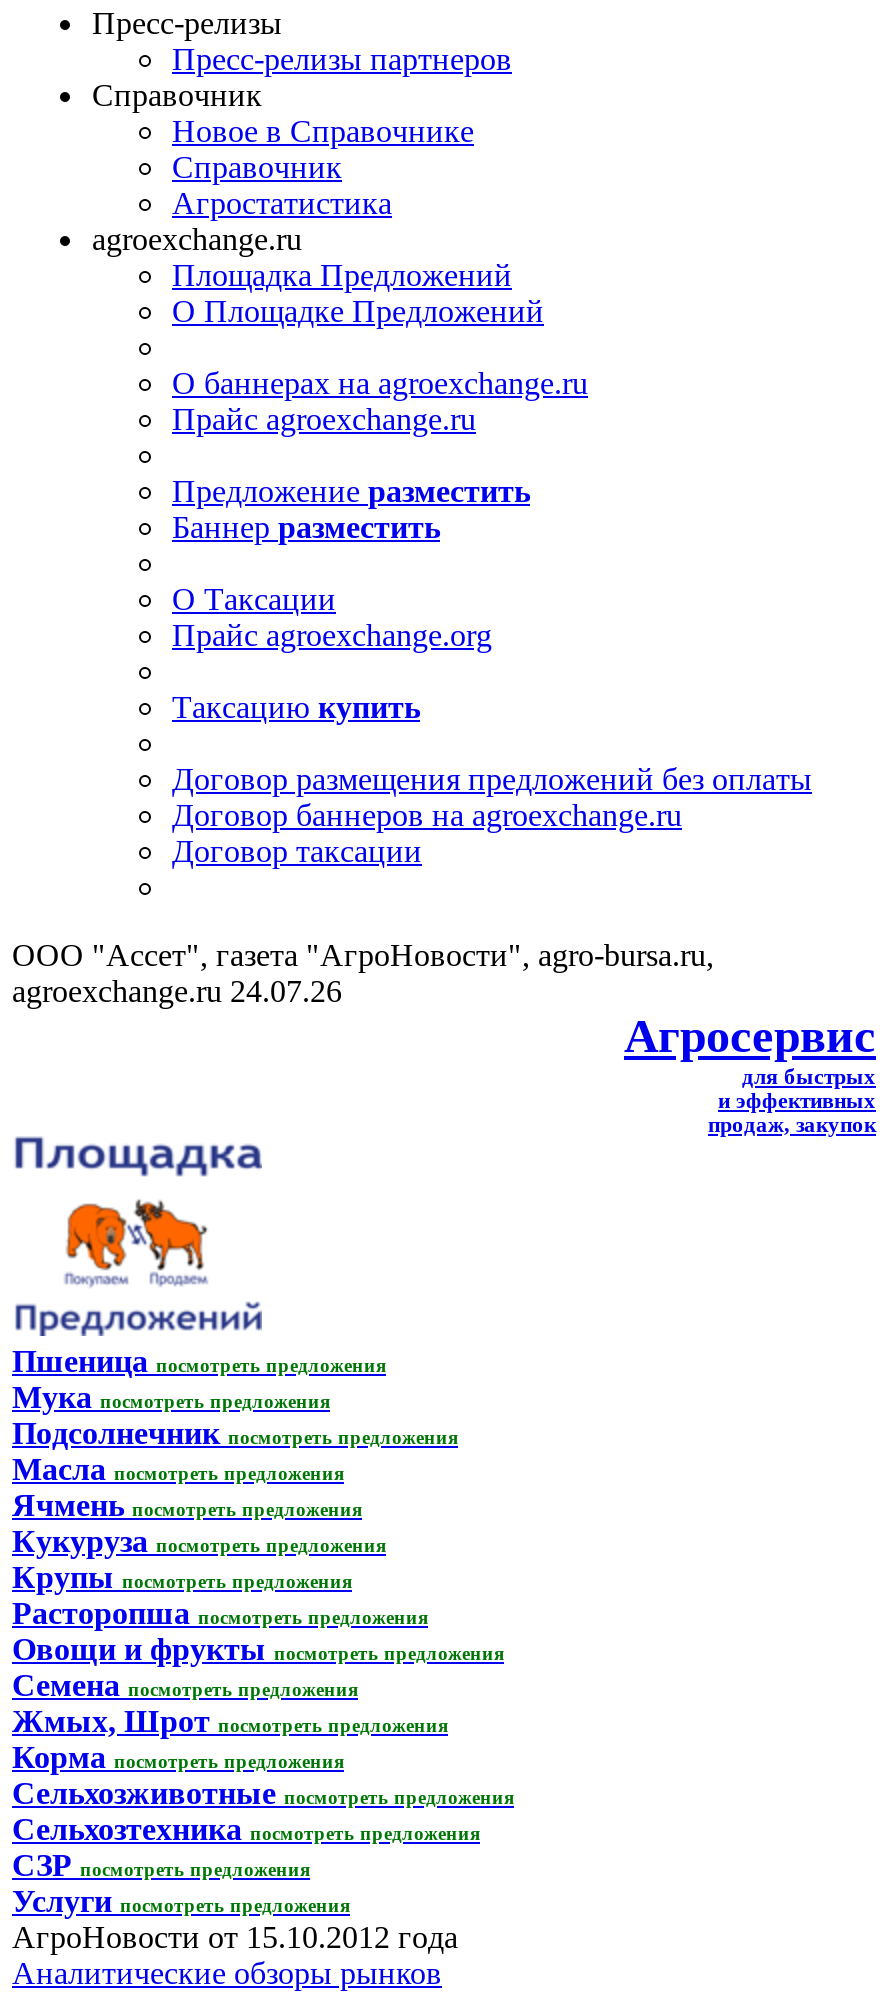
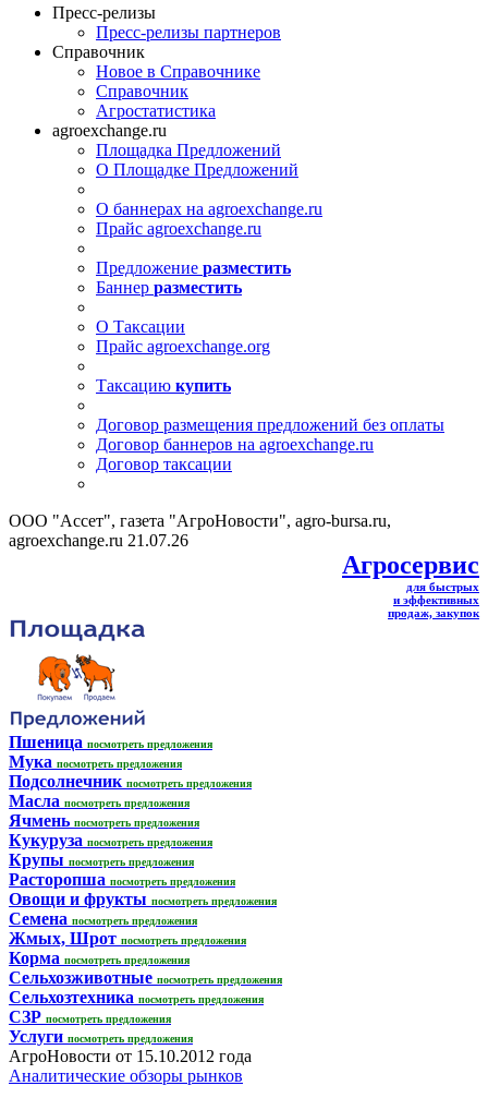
- agroexchange.ru 24.07.26
+ agroexchange.ru 21.07.26
